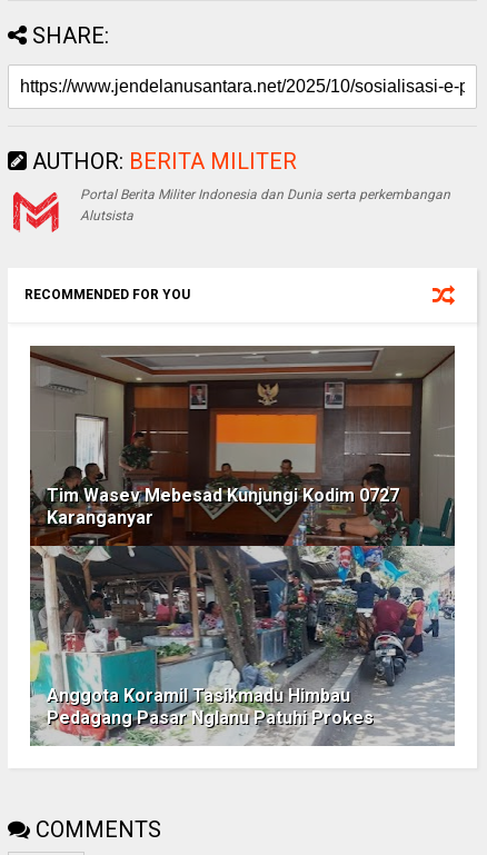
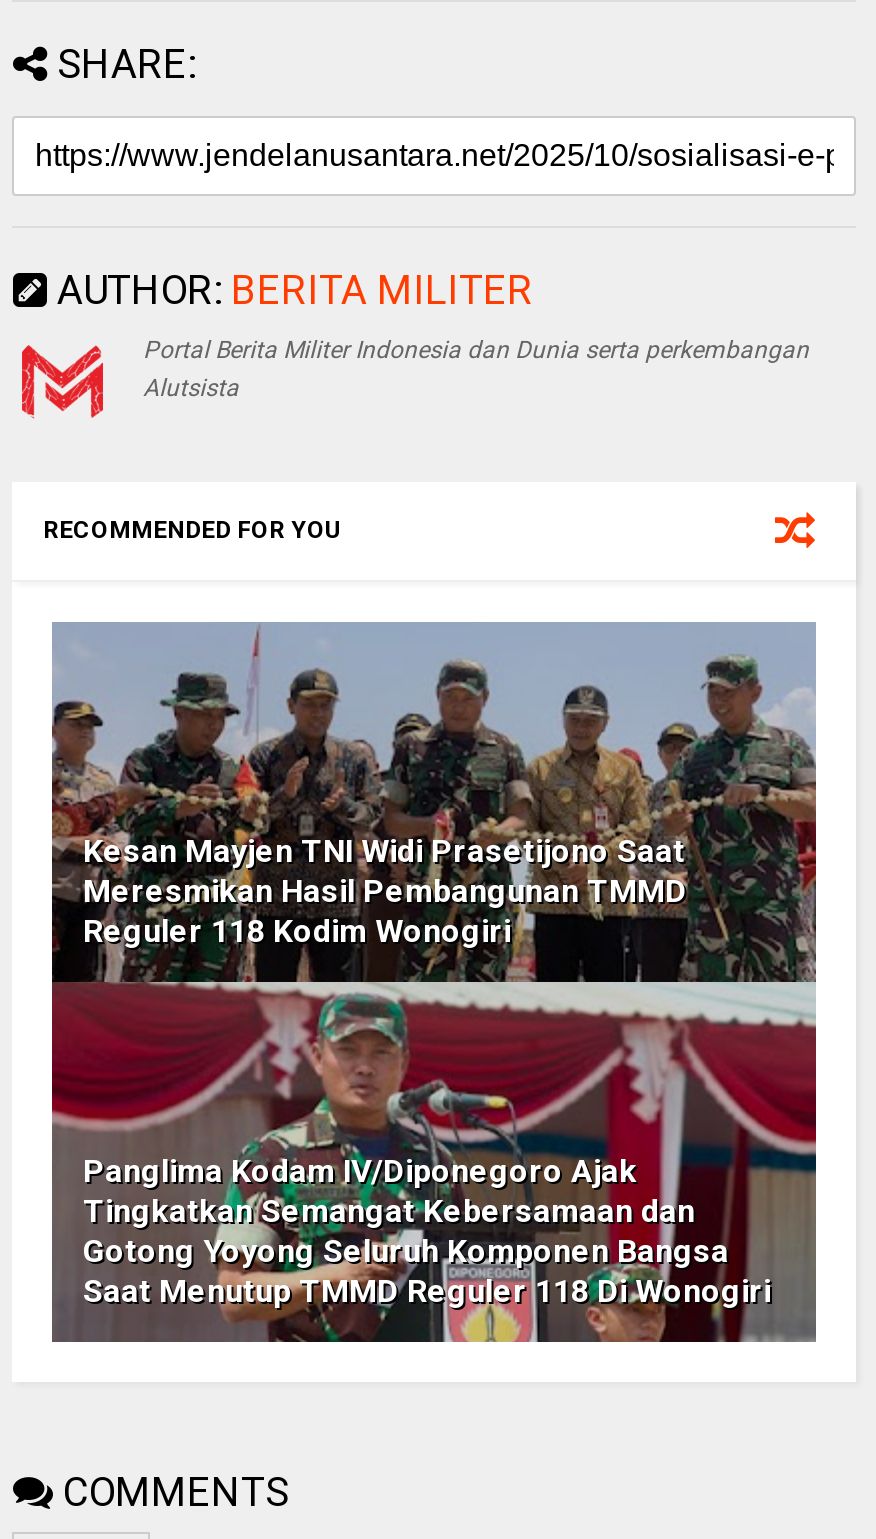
- [image]
- Tim Wasev Mebesad Kunjungi Kodim 0727
- Karanganyar
+ [image]
+ Kesan Mayjen TNI Widi Prasetijono Saat
+ Meresmikan Hasil Pembangunan TMMD
+ Reguler 118 Kodim Wonogiri

- Anggota Koramil Tasikmadu Himbau
- Pedagang Pasar Nglanu Patuhi Prokes
+ Panglima Kodam IV/Diponegoro Ajak
+ Tingkatkan Semangat Kebersamaan dan
+ Gotong Yoyong Seluruh Komponen Bangsa
+ Saat Menutup TMMD Reguler 118 Di Wonogiri
